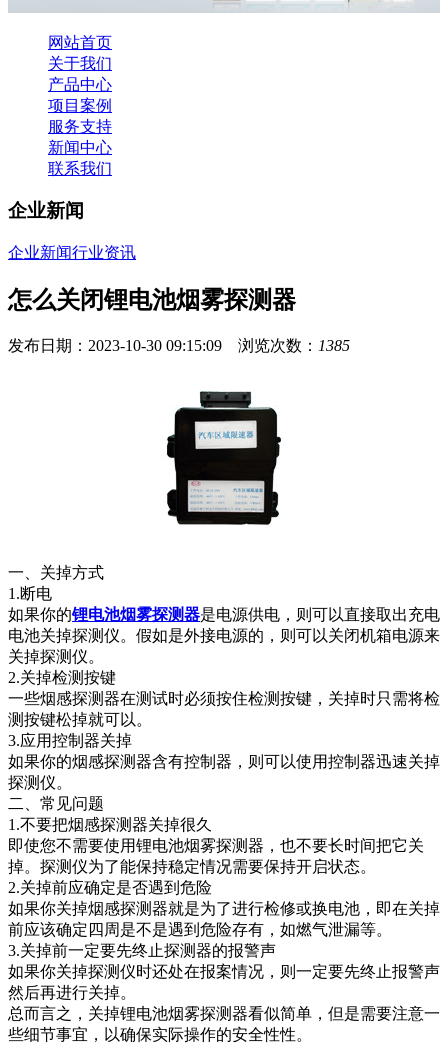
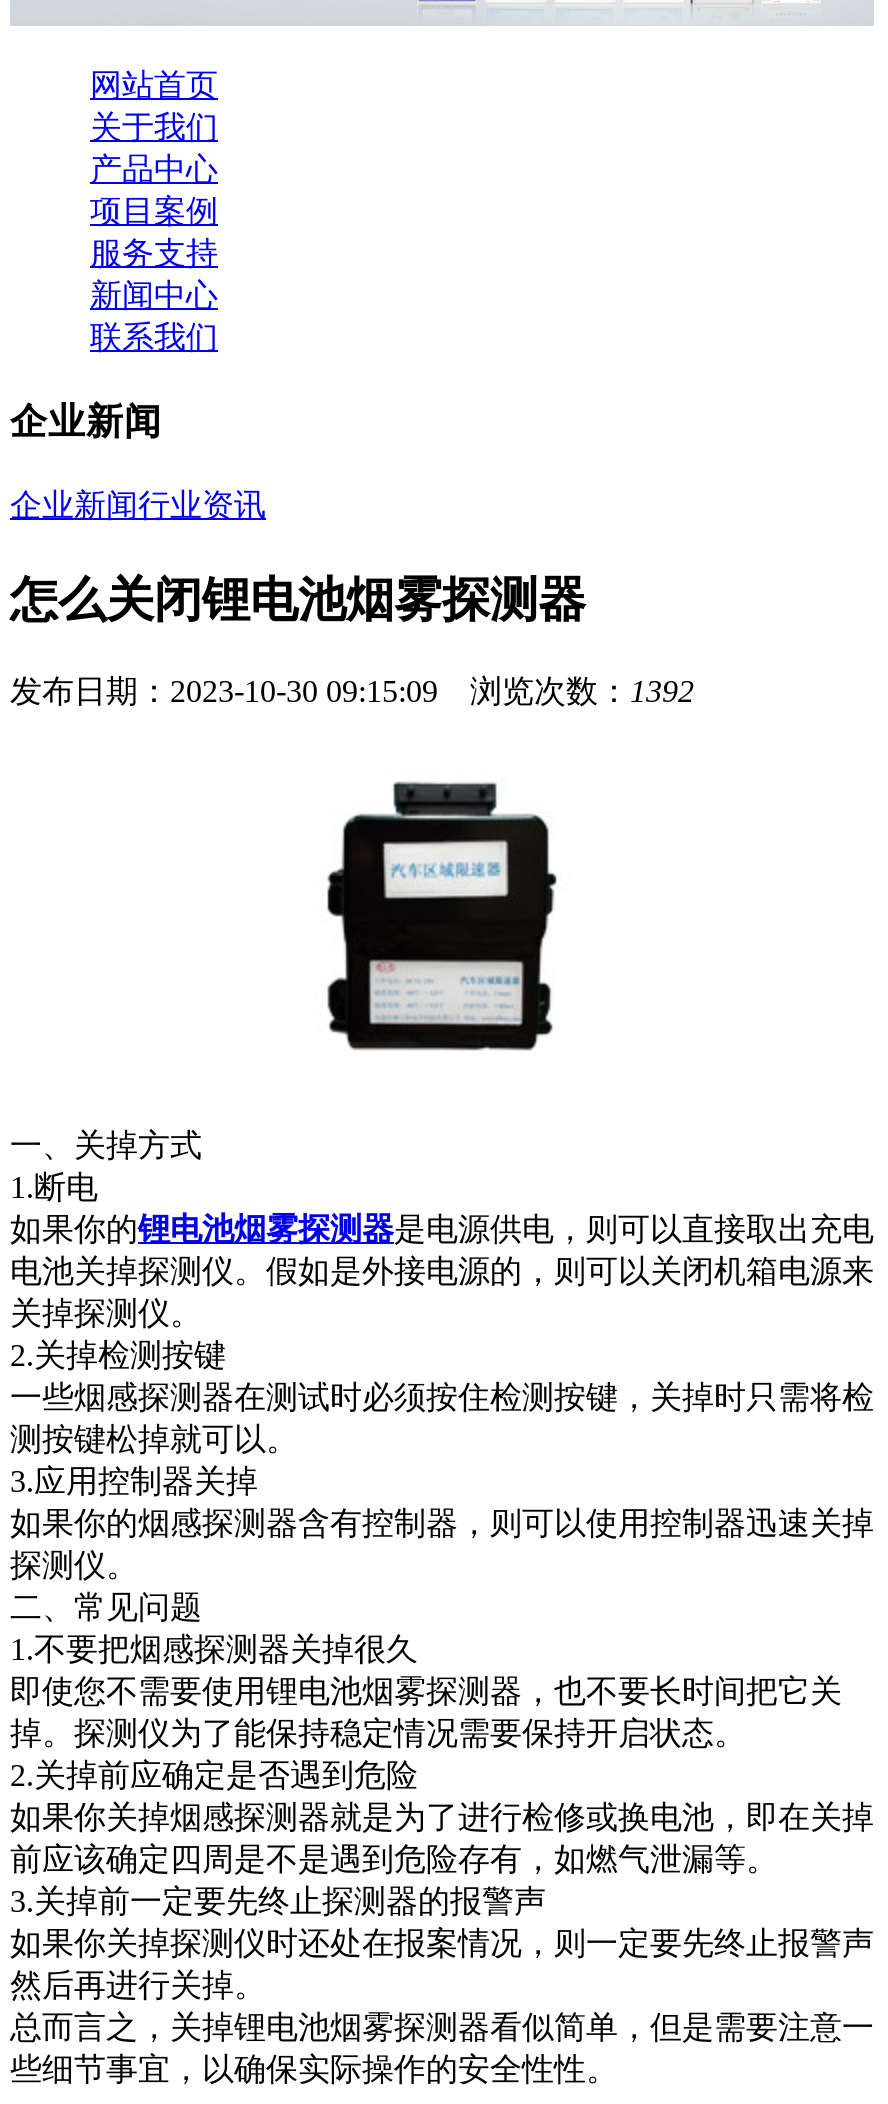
- 发布日期：2023-10-30 09:15:09 浏览次数：1385
+ 发布日期：2023-10-30 09:15:09 浏览次数：1392
